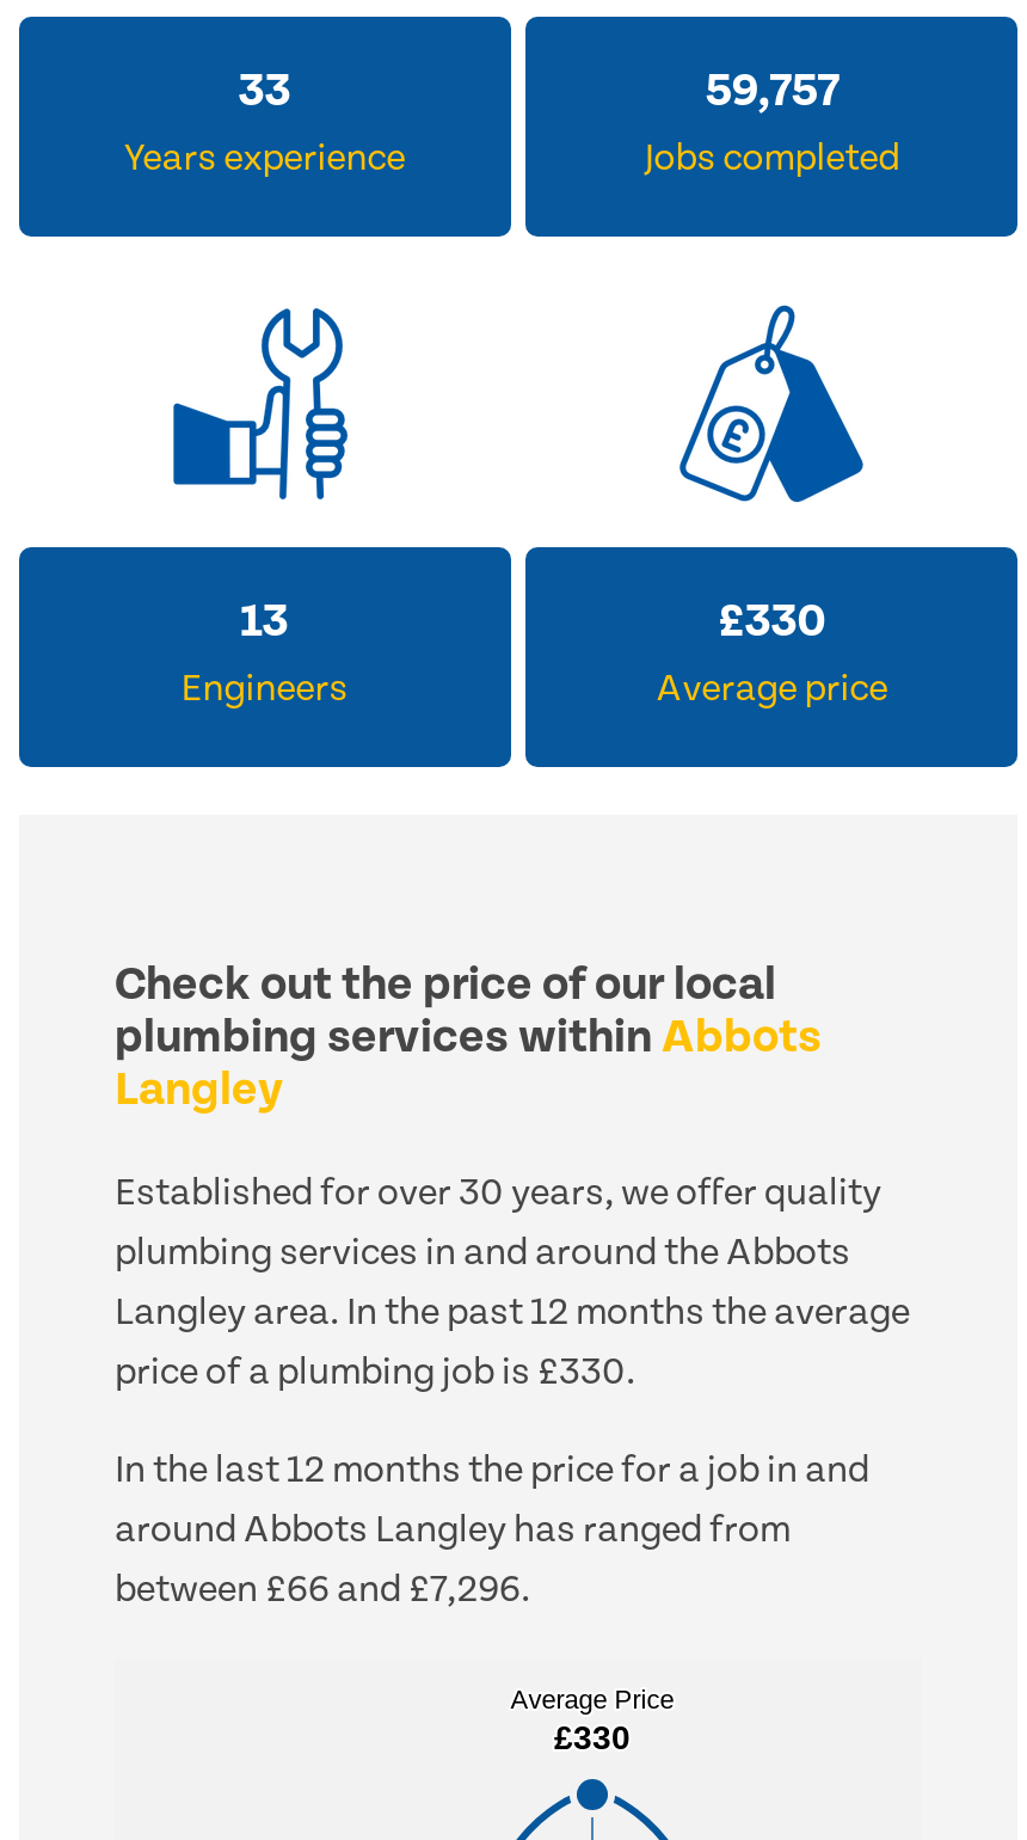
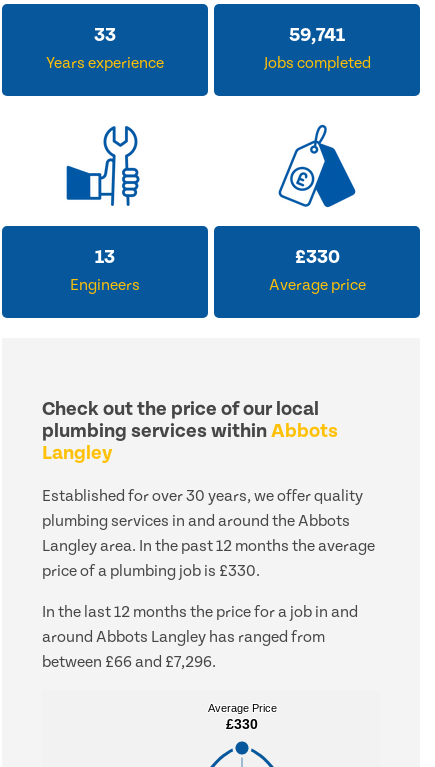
- 59,757
+ 59,741
